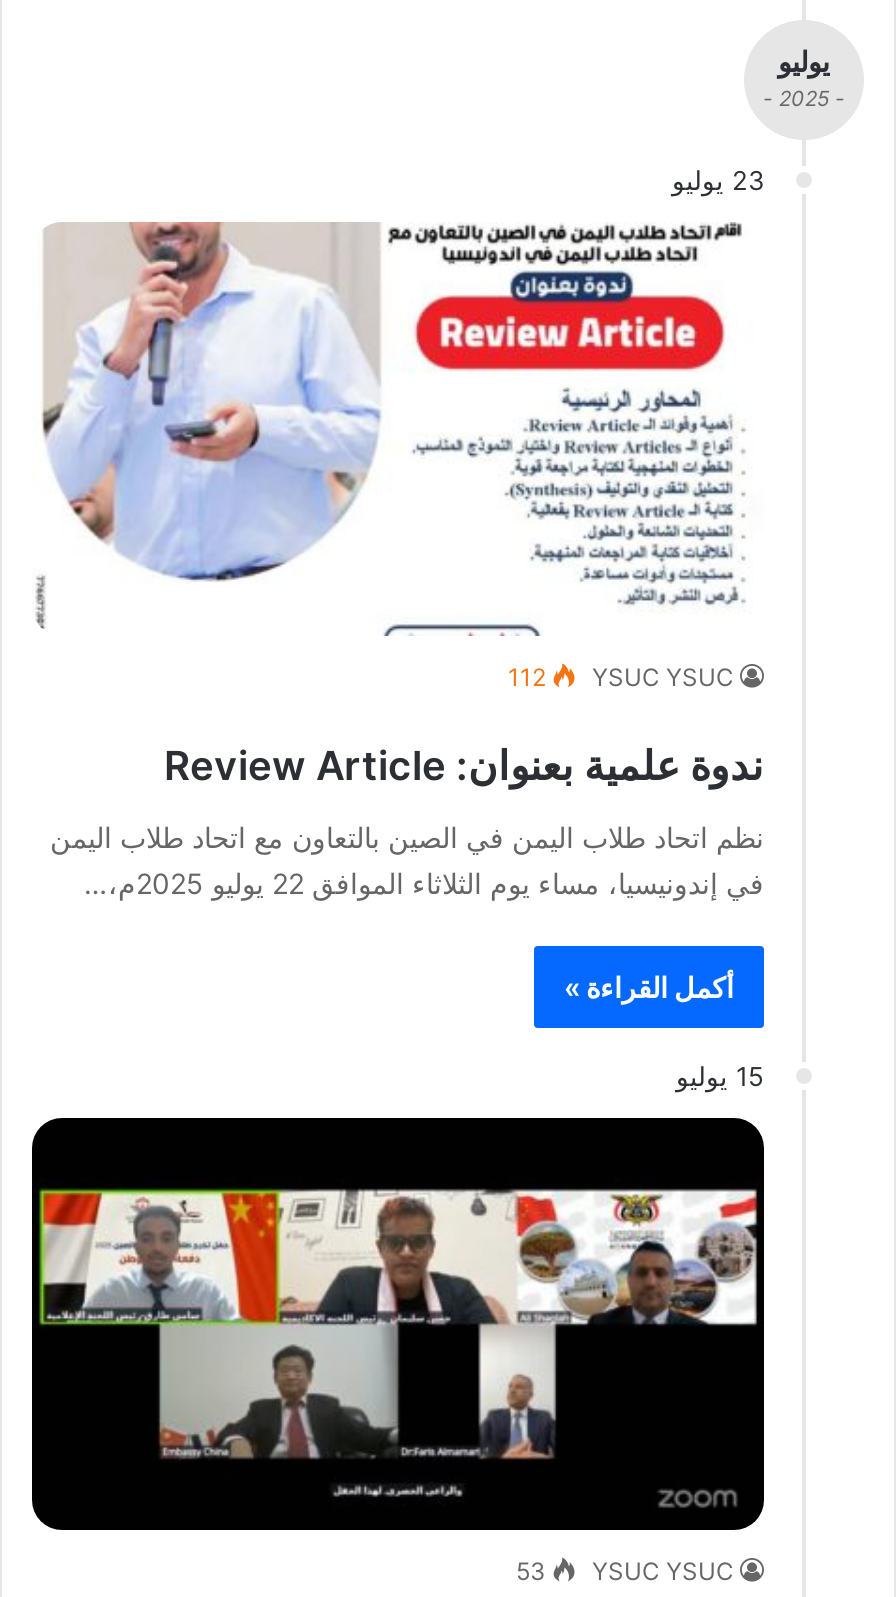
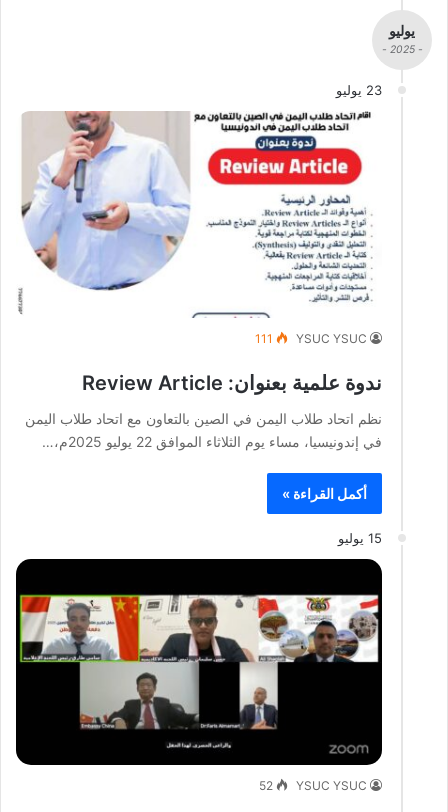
- 112 YSUC YSUC
+ 111 YSUC YSUC

- 53 YSUC YSUC
+ 52 YSUC YSUC
